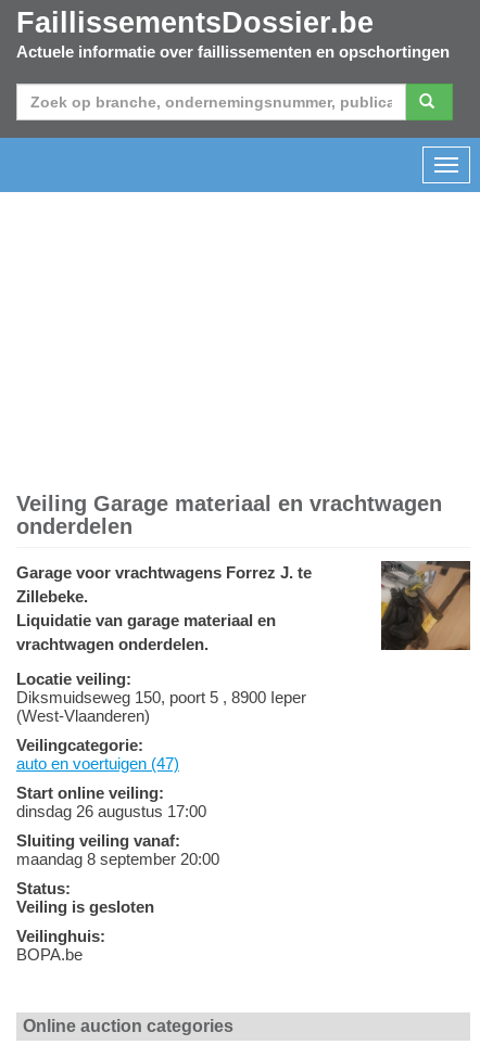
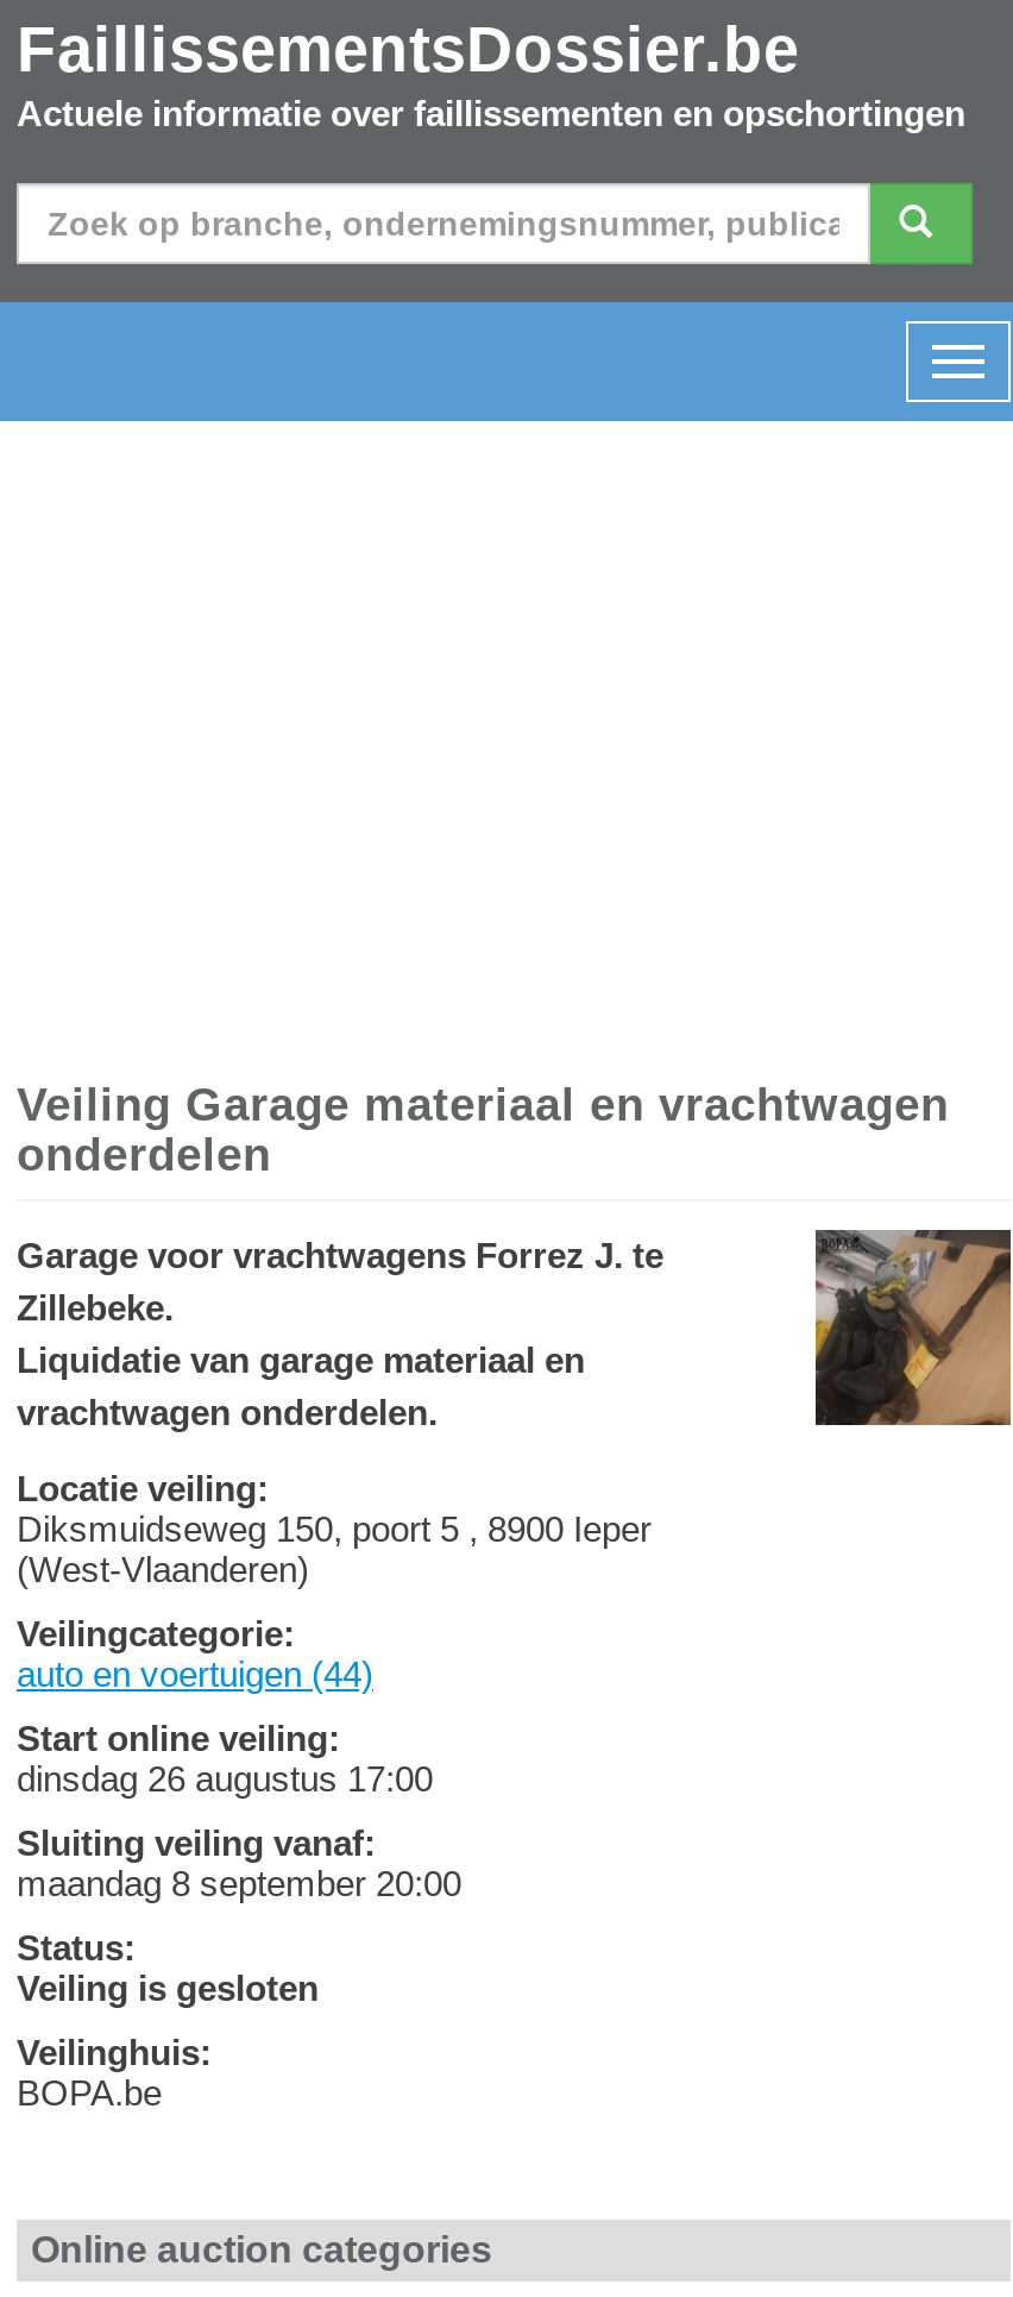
- auto en voertuigen (47)
+ auto en voertuigen (44)
